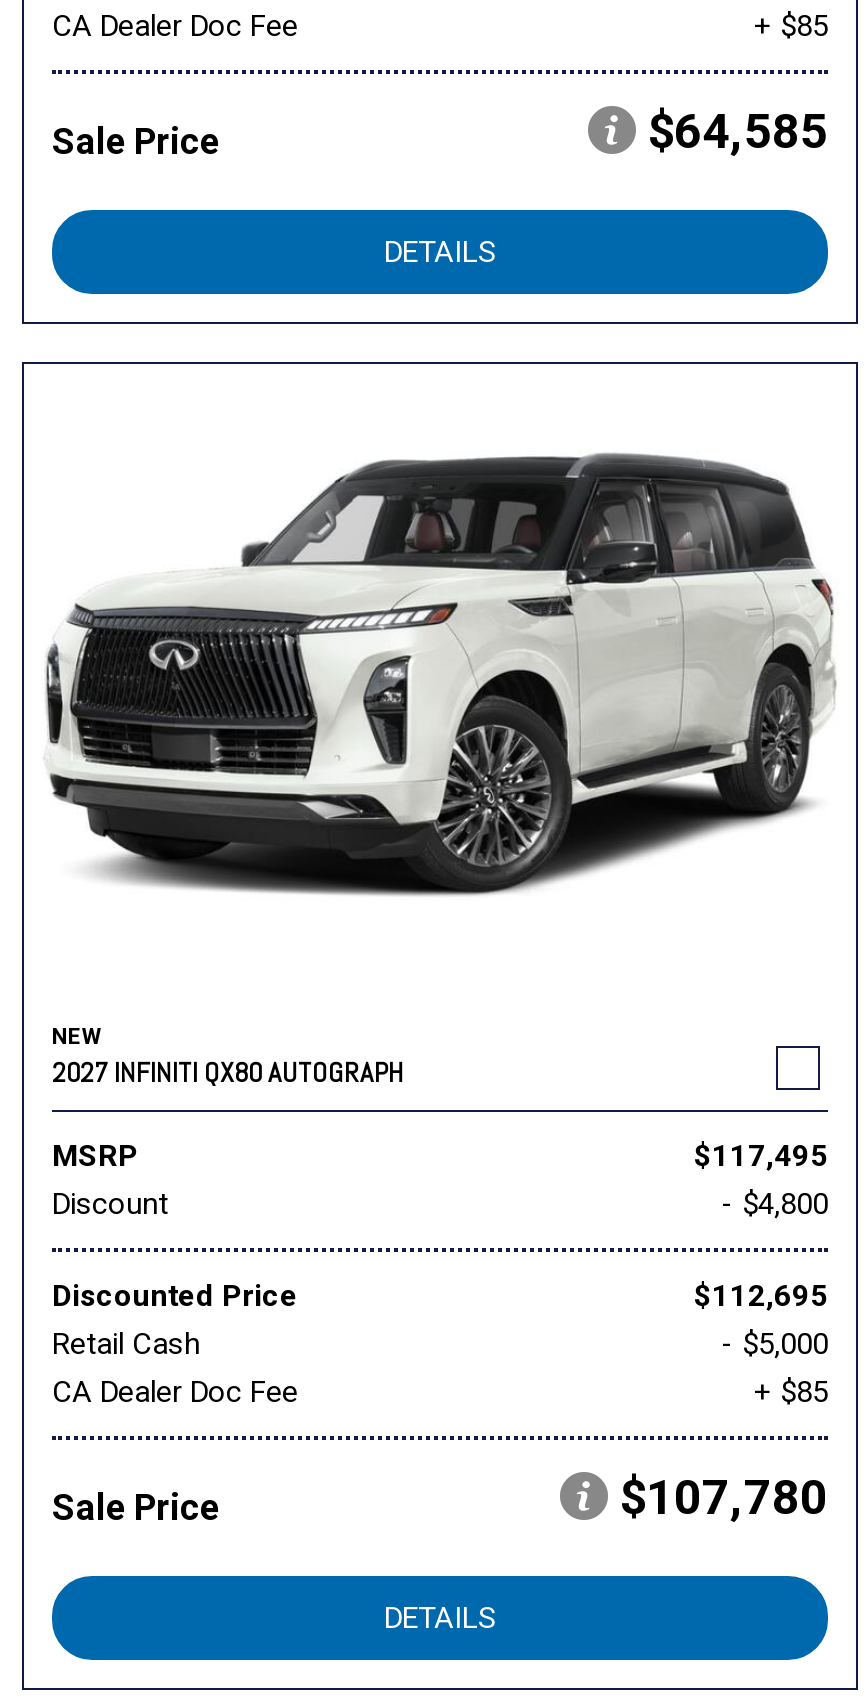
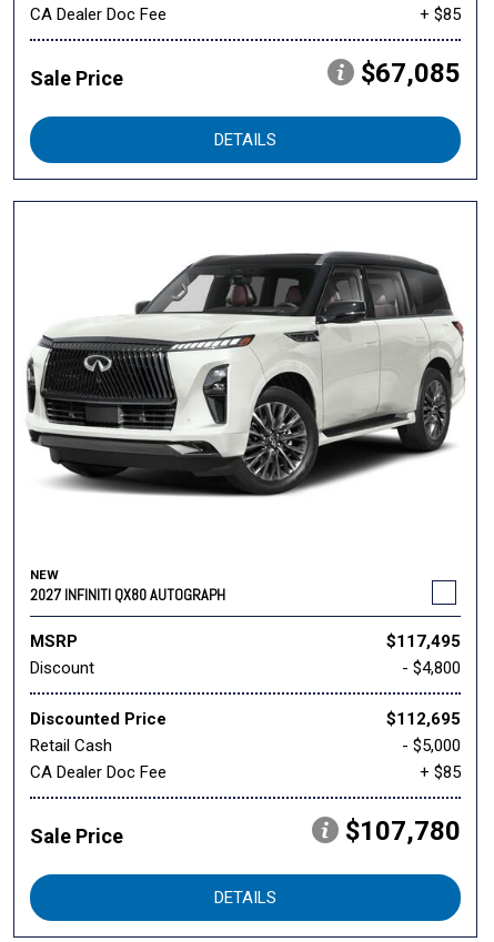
- $64,585
+ $67,085
